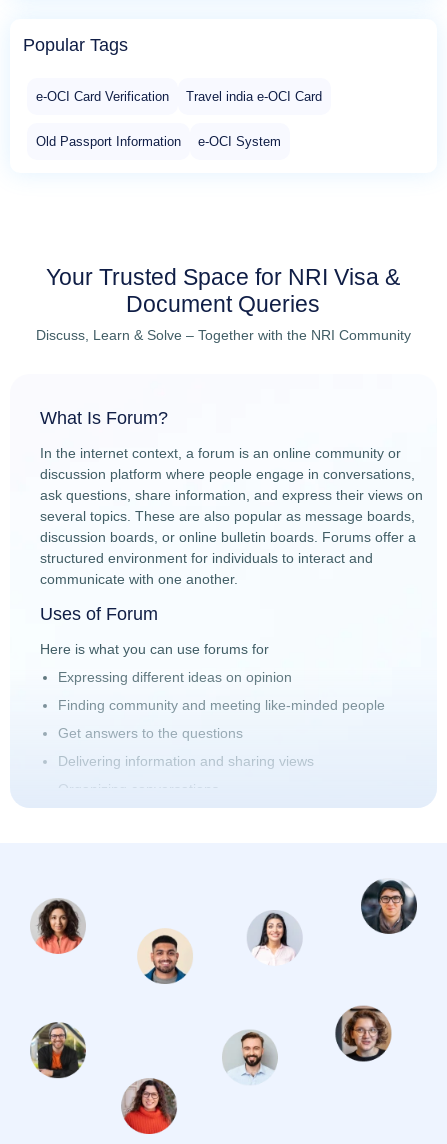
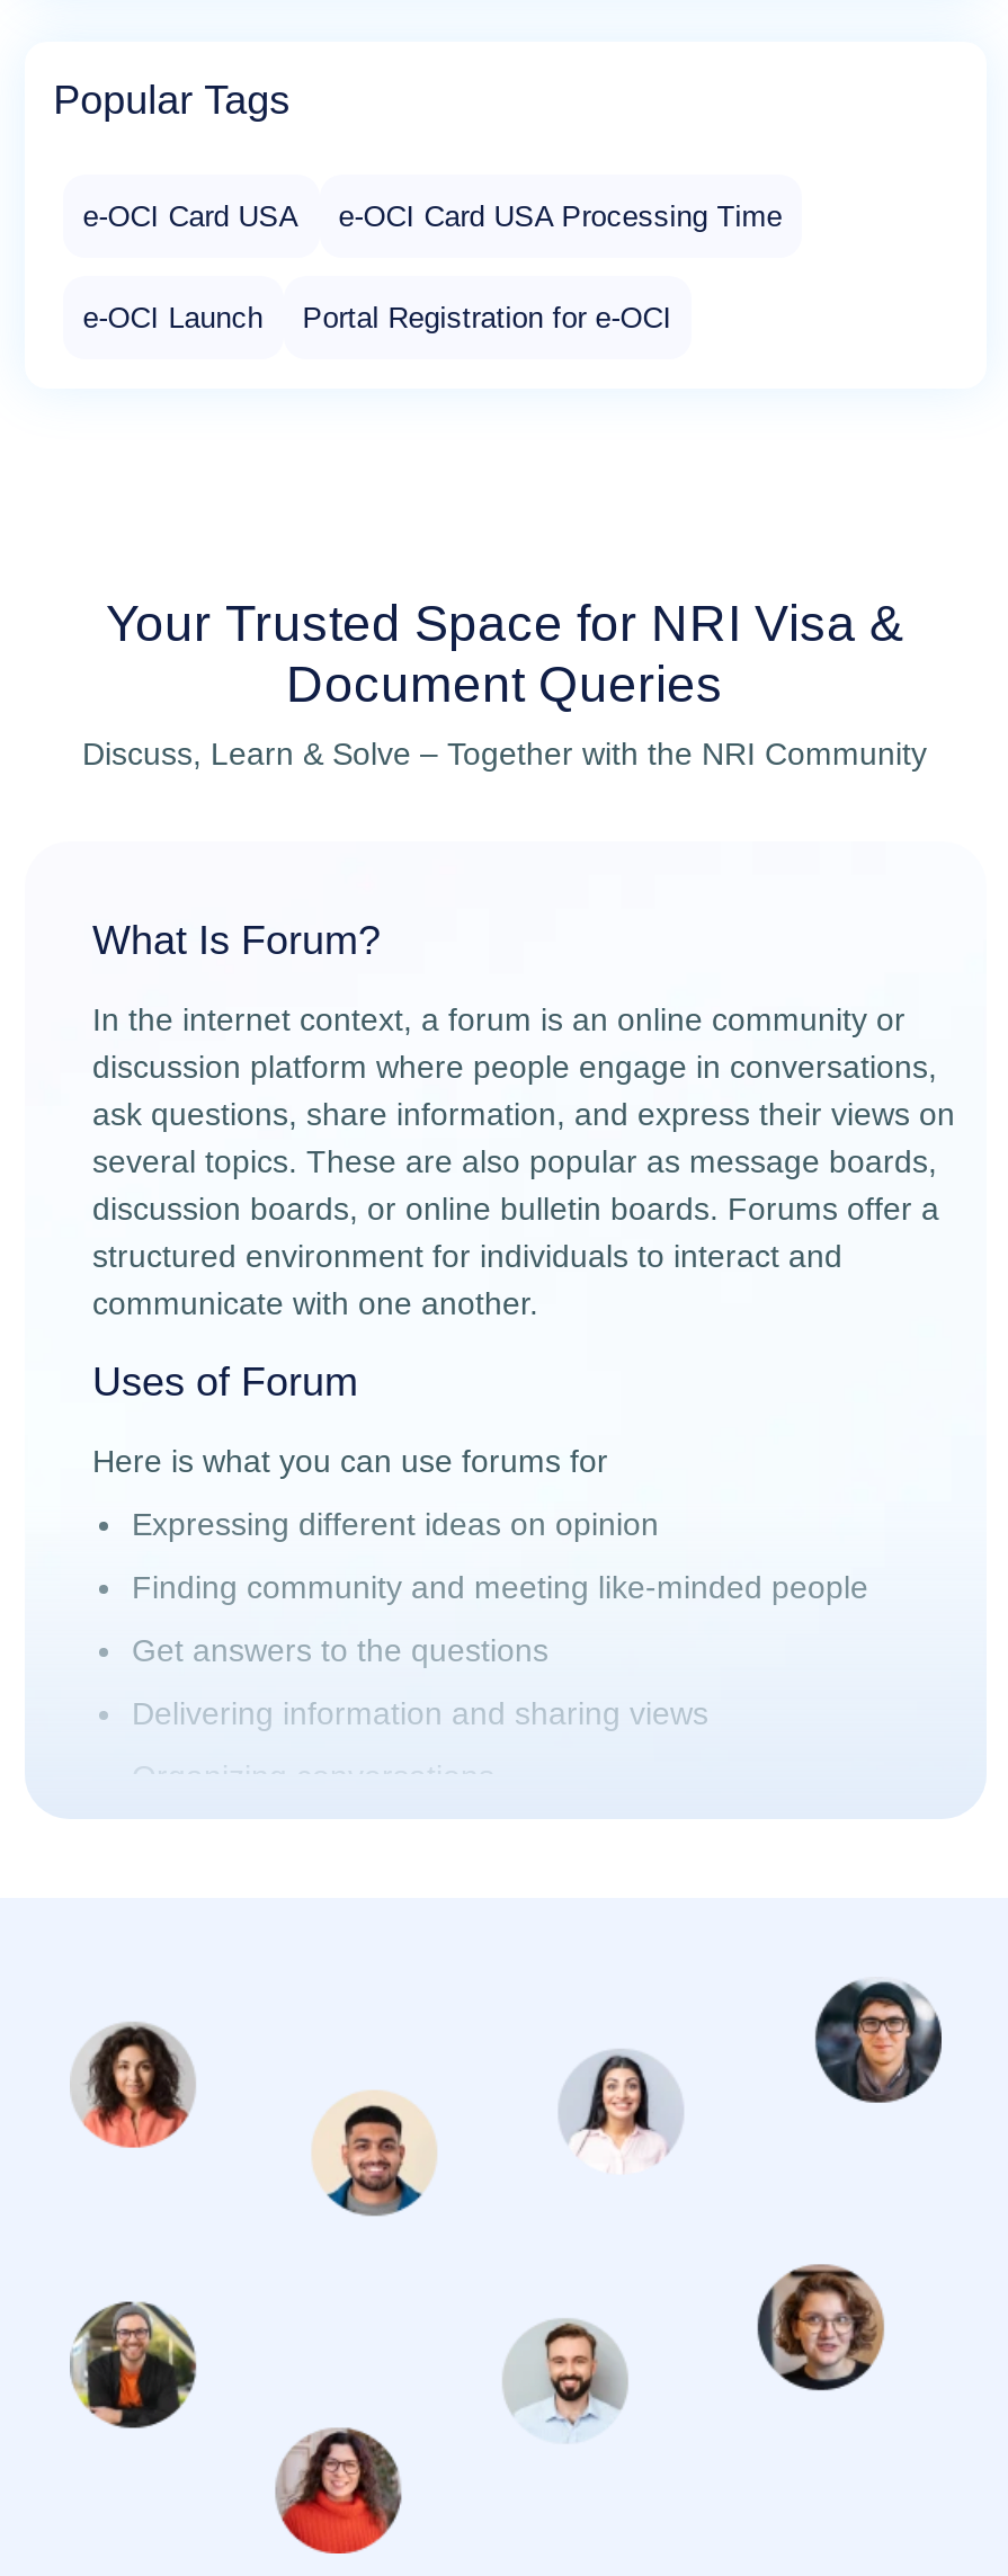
- e-OCI Card Verification
- Travel india e-OCI Card
+ e-OCI Card USA
+ e-OCI Card USA Processing Time

- Old Passport Information
- e-OCI System
+ e-OCI Launch
+ Portal Registration for e-OCI
